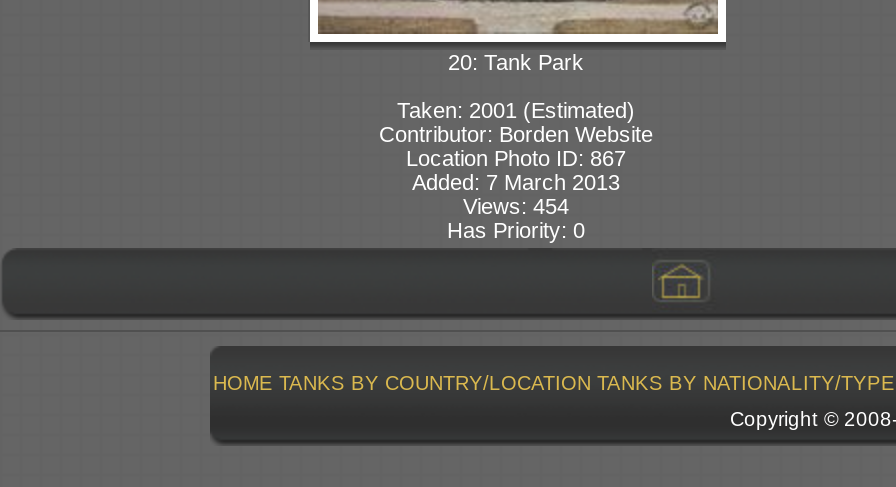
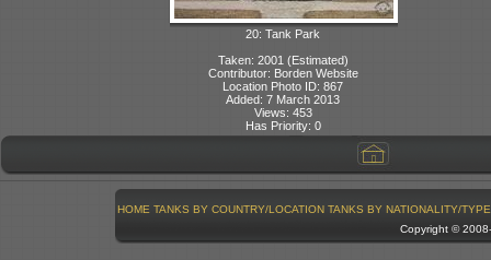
- Views: 454
+ Views: 453
